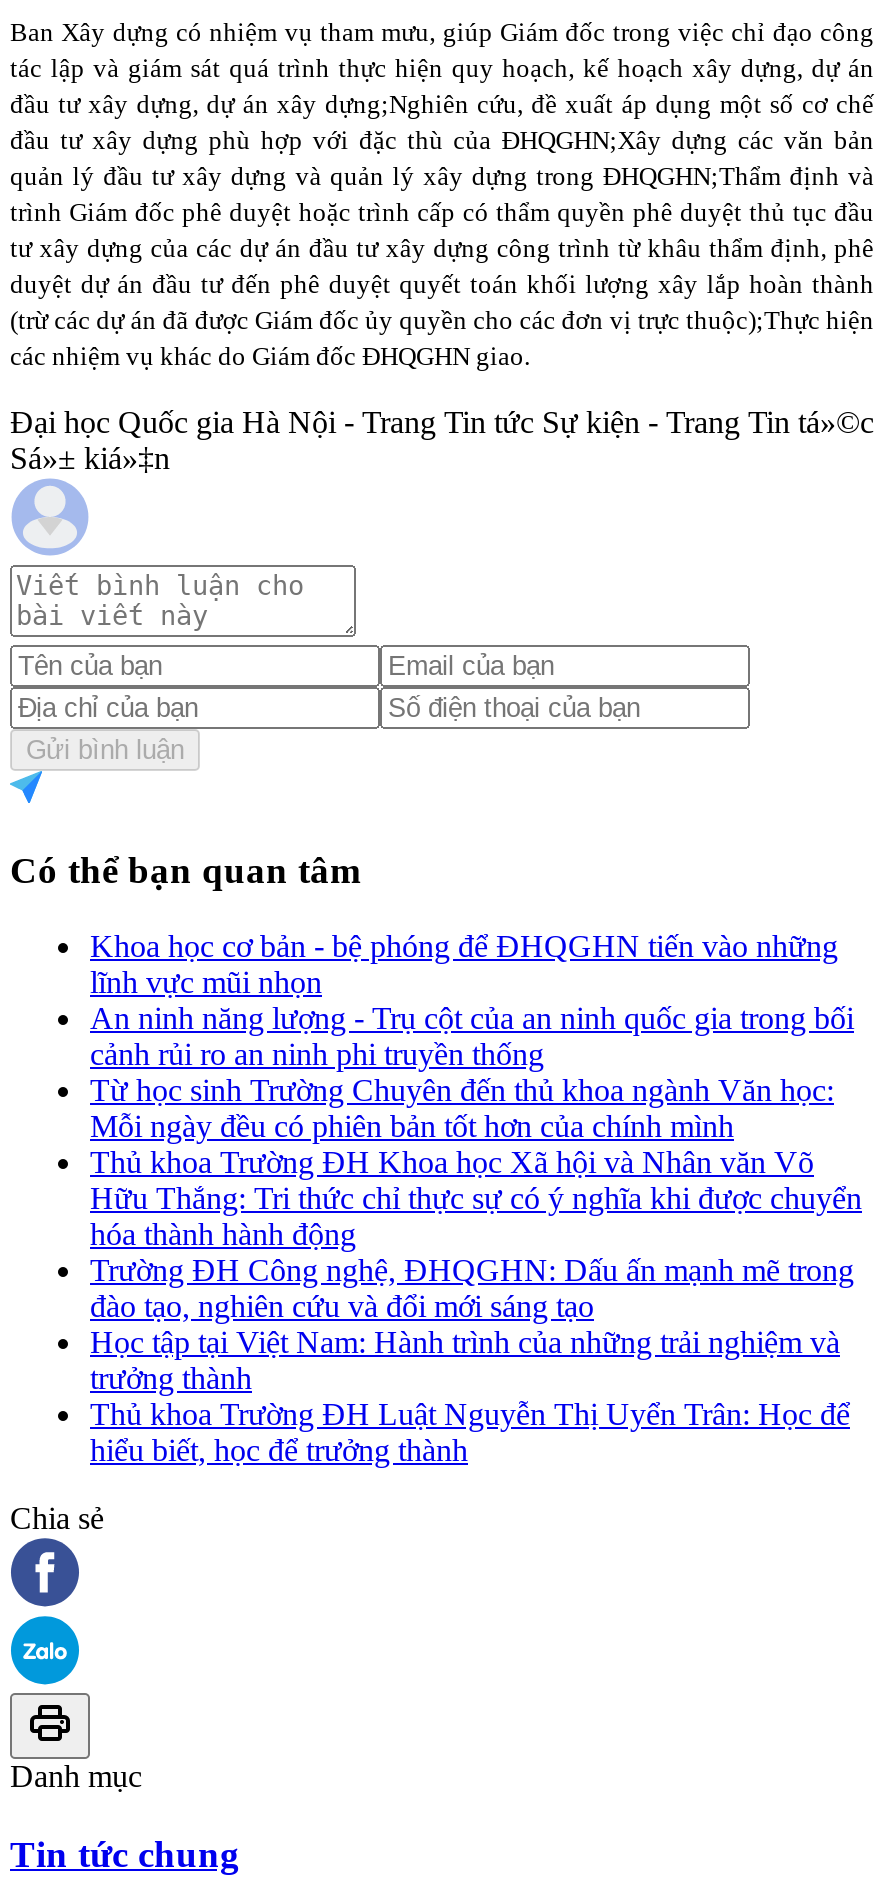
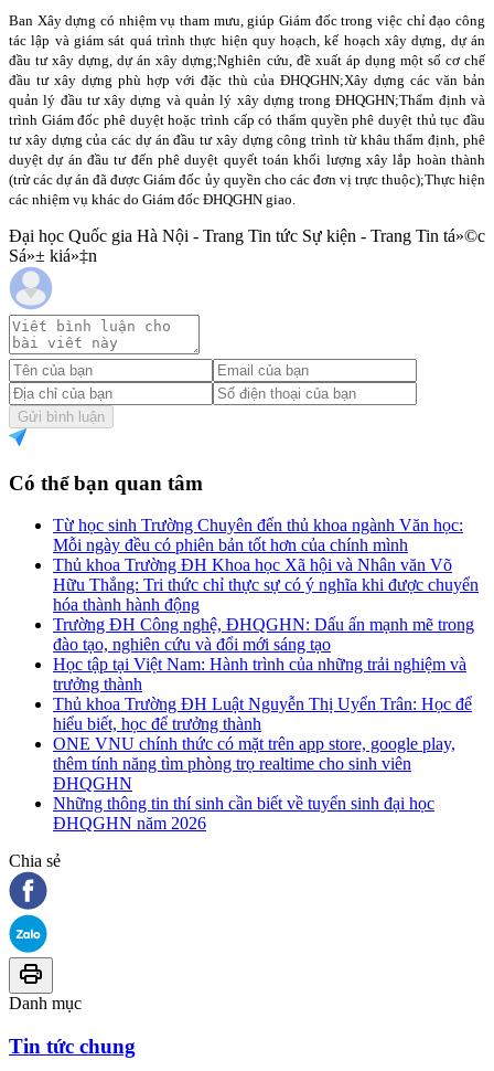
- Khoa học cơ bản - bệ phóng để ĐHQGHN tiến vào những
- lĩnh vực mũi nhọn
- An ninh năng lượng - Trụ cột của an ninh quốc gia trong bối
- cảnh rủi ro an ninh phi truyền thống

moved up: Từ học sinh Trường Chuyên đến thủ khoa ngành Văn học: | Mỗi ngày đều có phiên bản tốt hơn của chính mình | Thủ khoa Trường ĐH Khoa học Xã hội và Nhân văn Võ | ... | Thủ khoa Trường ĐH Luật Nguyễn Thị Uyển Trân: Học để | hiểu biết, học để trưởng thành

+ ONE VNU chính thức có mặt trên app store, google play,
+ thêm tính năng tìm phòng trọ realtime cho sinh viên
+ ĐHQGHN
+ Những thông tin thí sinh cần biết về tuyển sinh đại học
+ ĐHQGHN năm 2026
